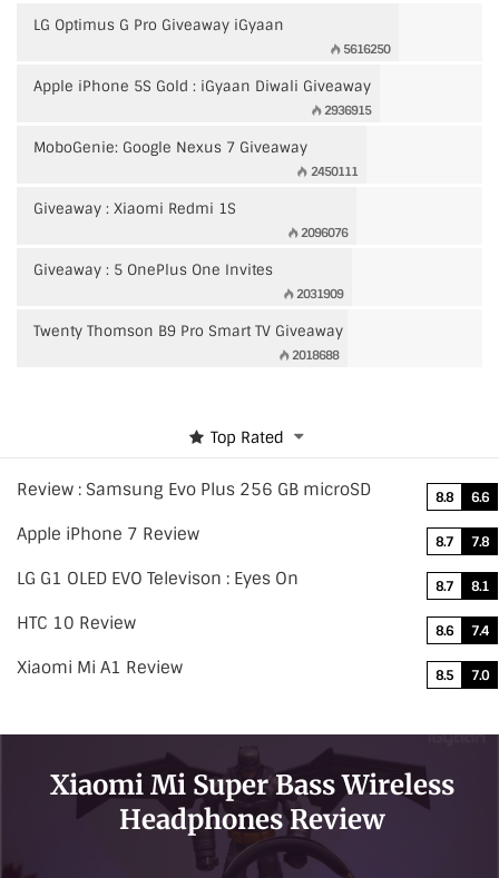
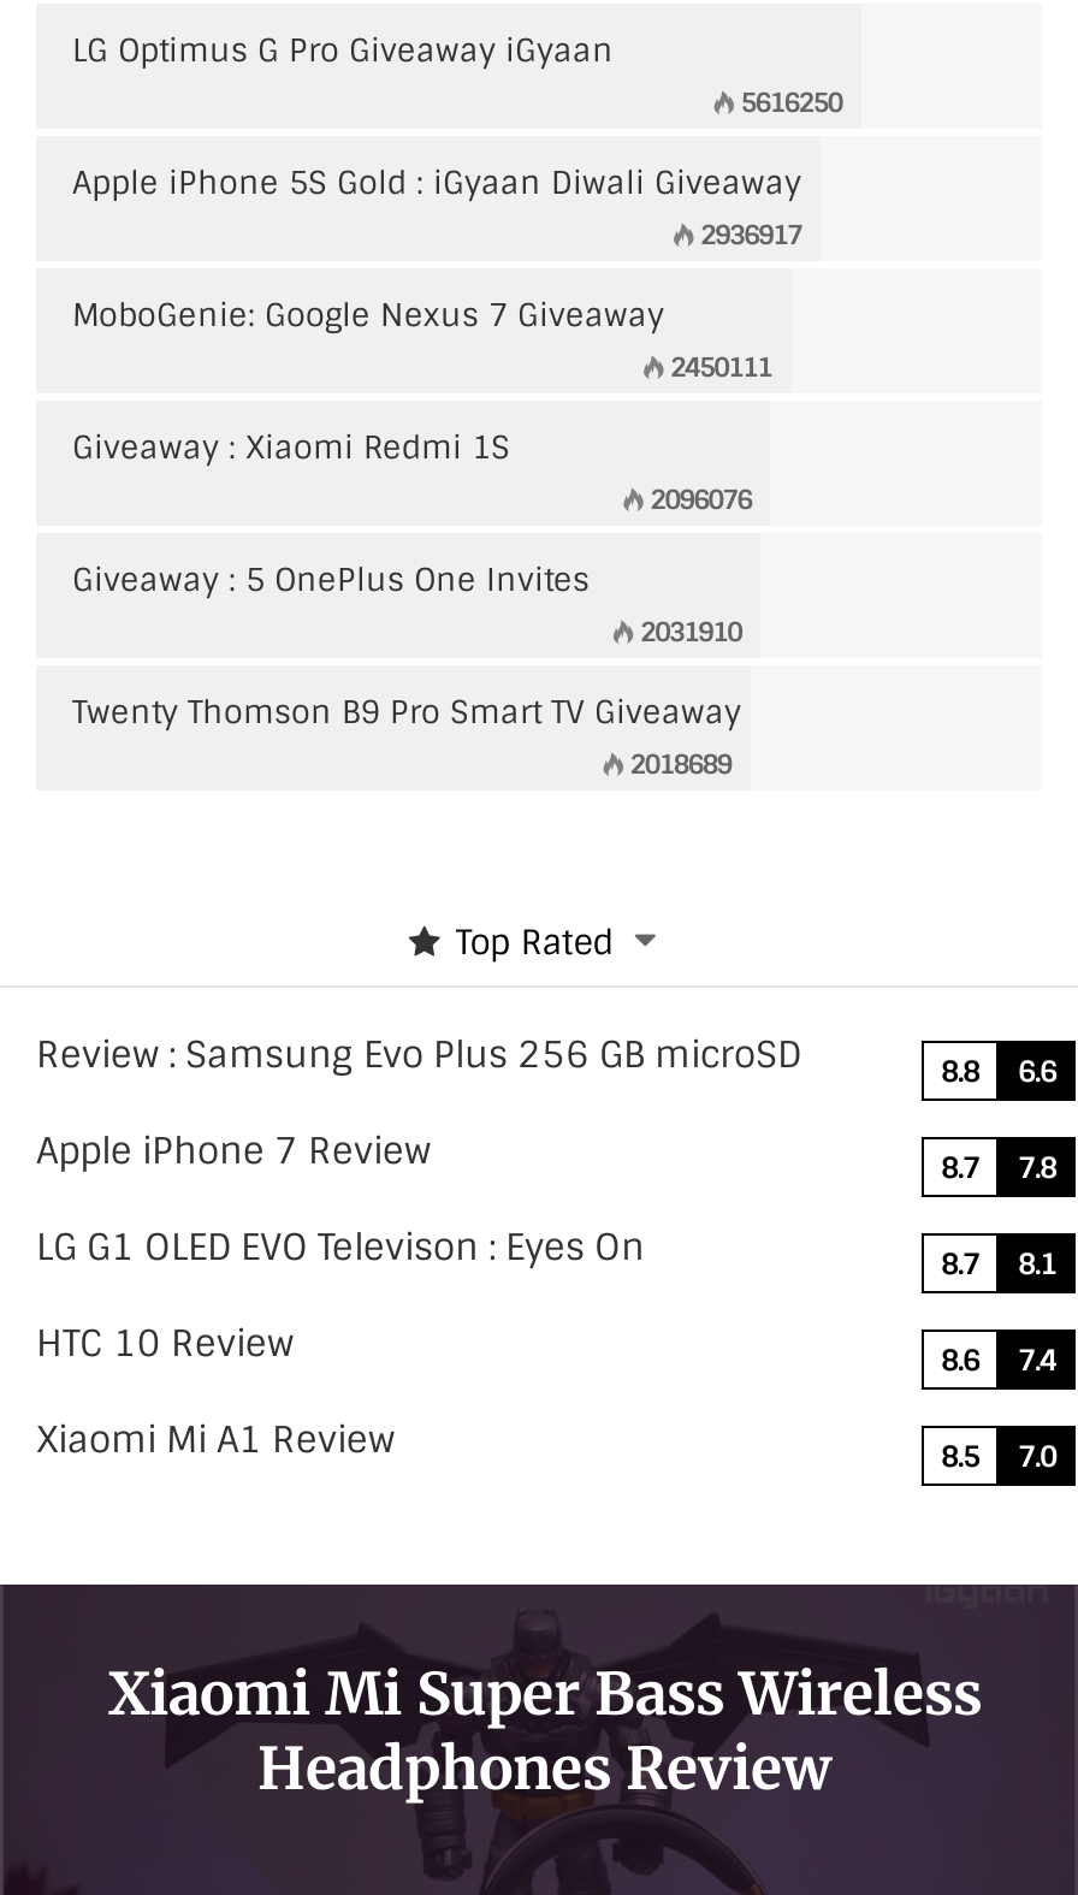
- 2936915
+ 2936917

- 2031909
+ 2031910

- 2018688
+ 2018689
